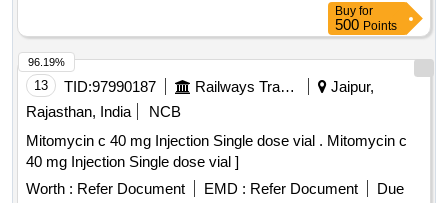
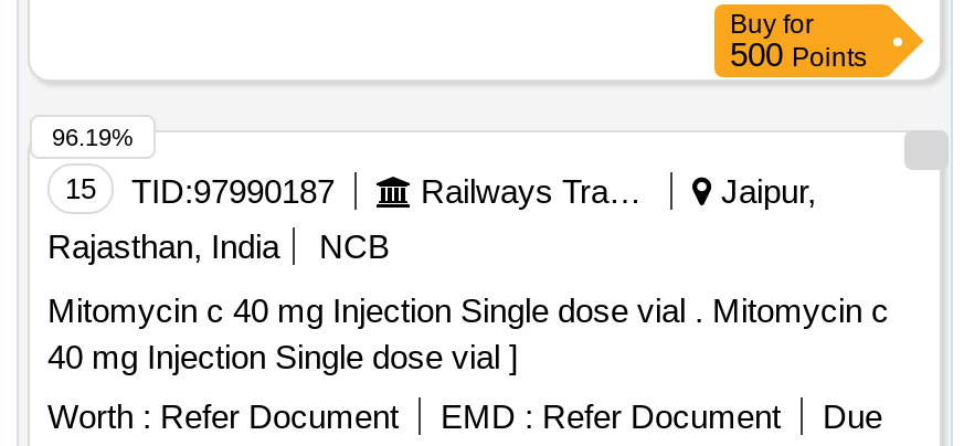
- 13 TID:97990187
+ 15 TID:97990187
